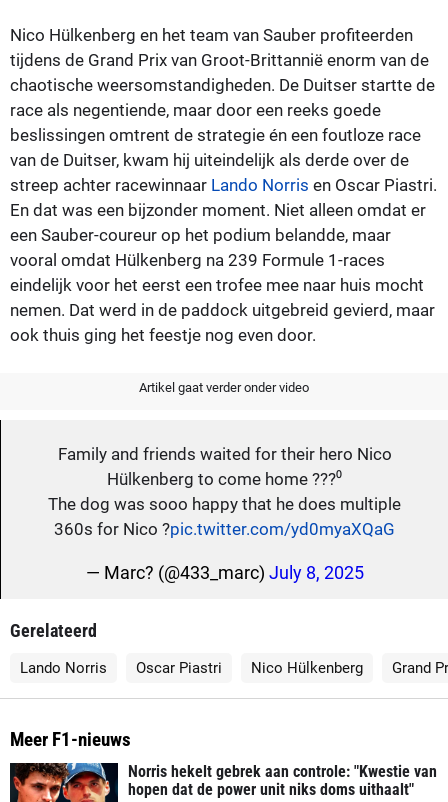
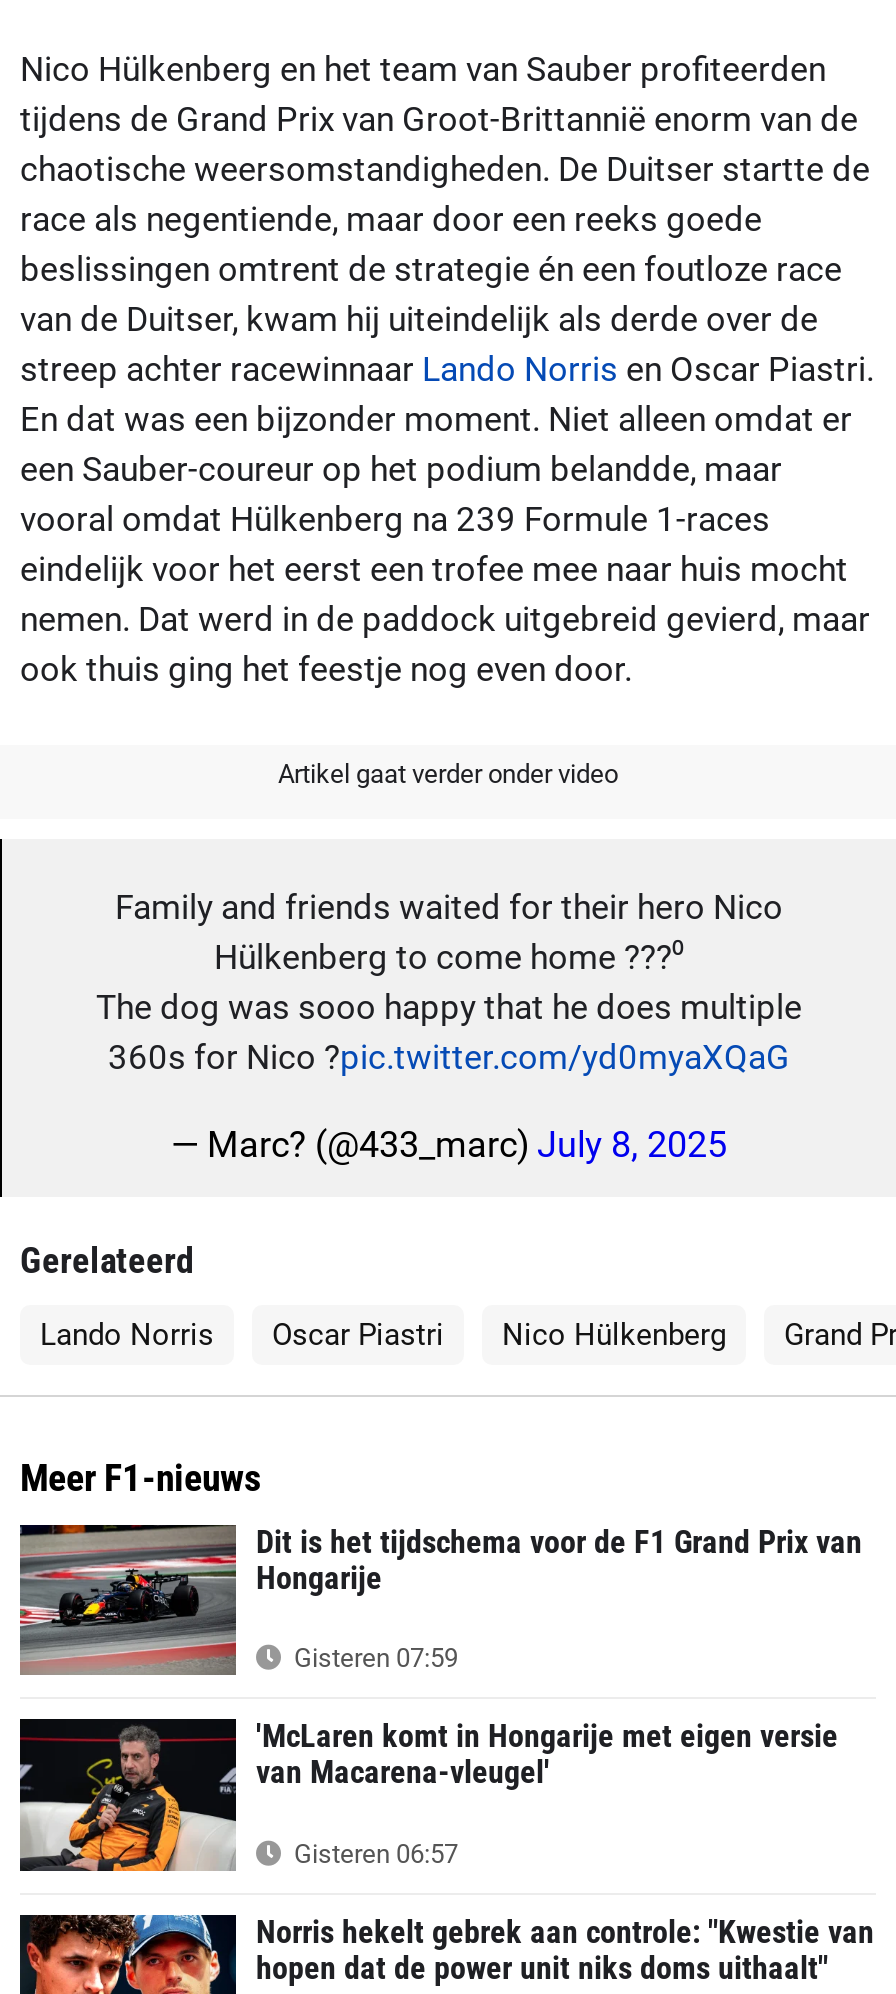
+ [image]
+ Dit is het tijdschema voor de F1 Grand Prix van
+ Hongarije
+ Gisteren 07:59
+ 'McLaren komt in Hongarije met eigen versie
+ van Macarena-vleugel'
+ Gisteren 06:57

+ [image]
